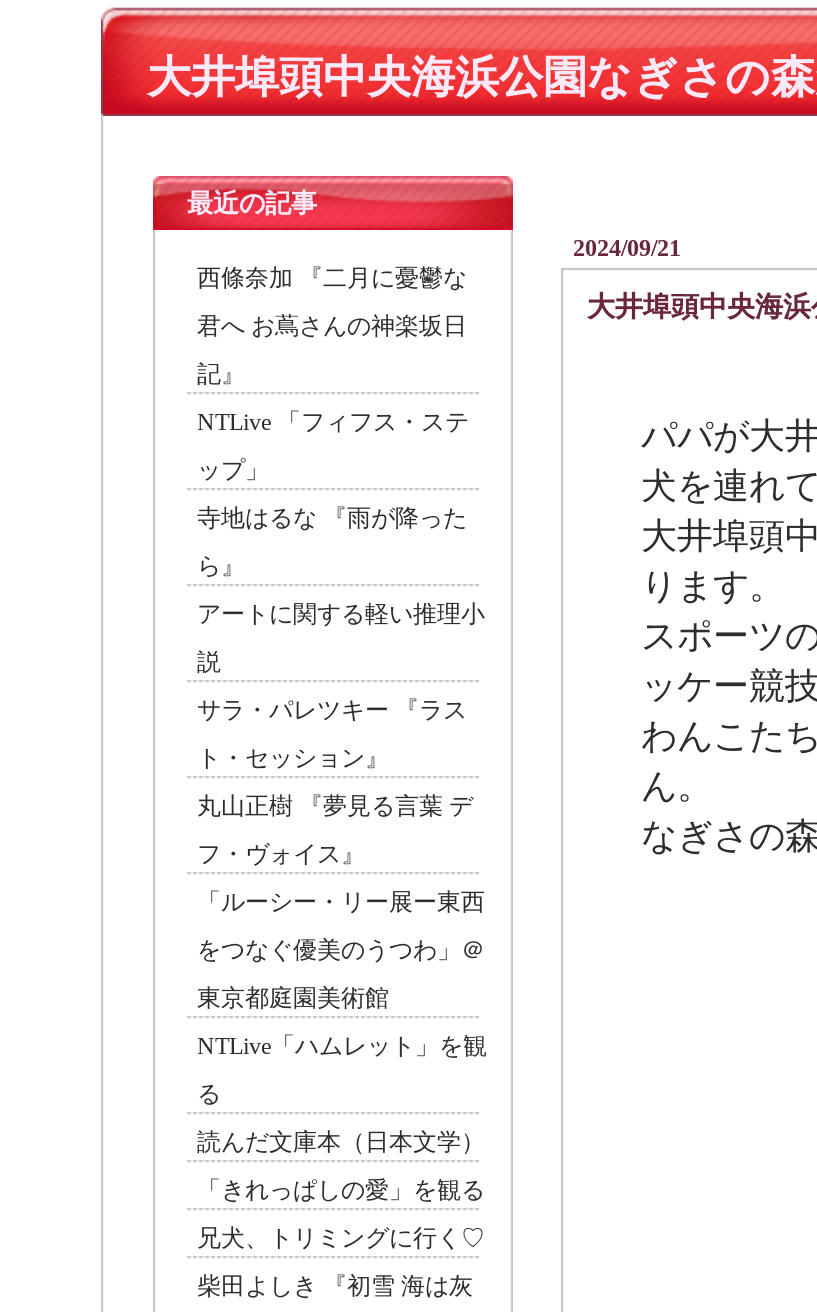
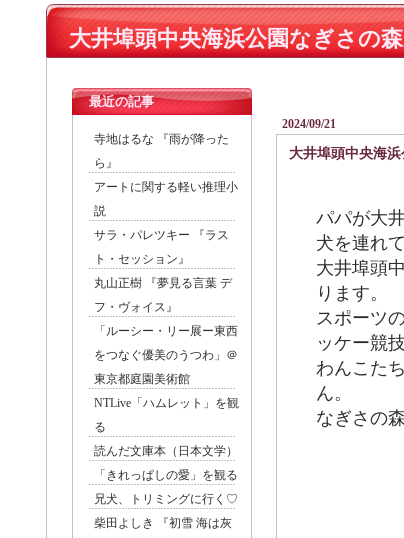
- 西條奈加 『二月に憂鬱な
- 君へ お蔦さんの神楽坂日
- 記』
- NTLive 「フィフス・ステ
- ップ」
